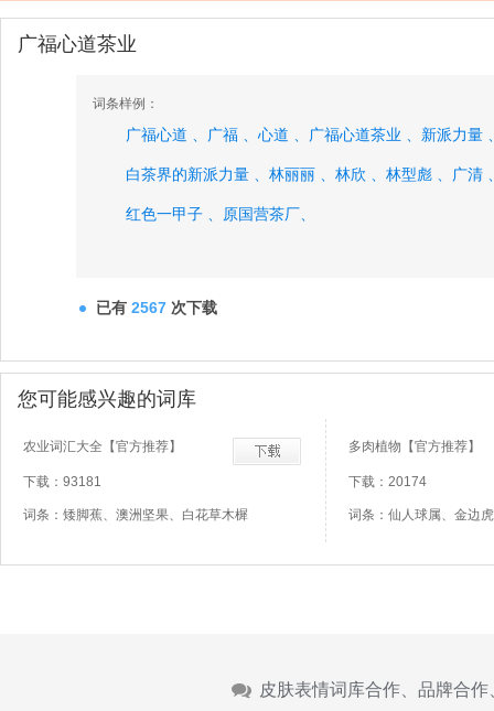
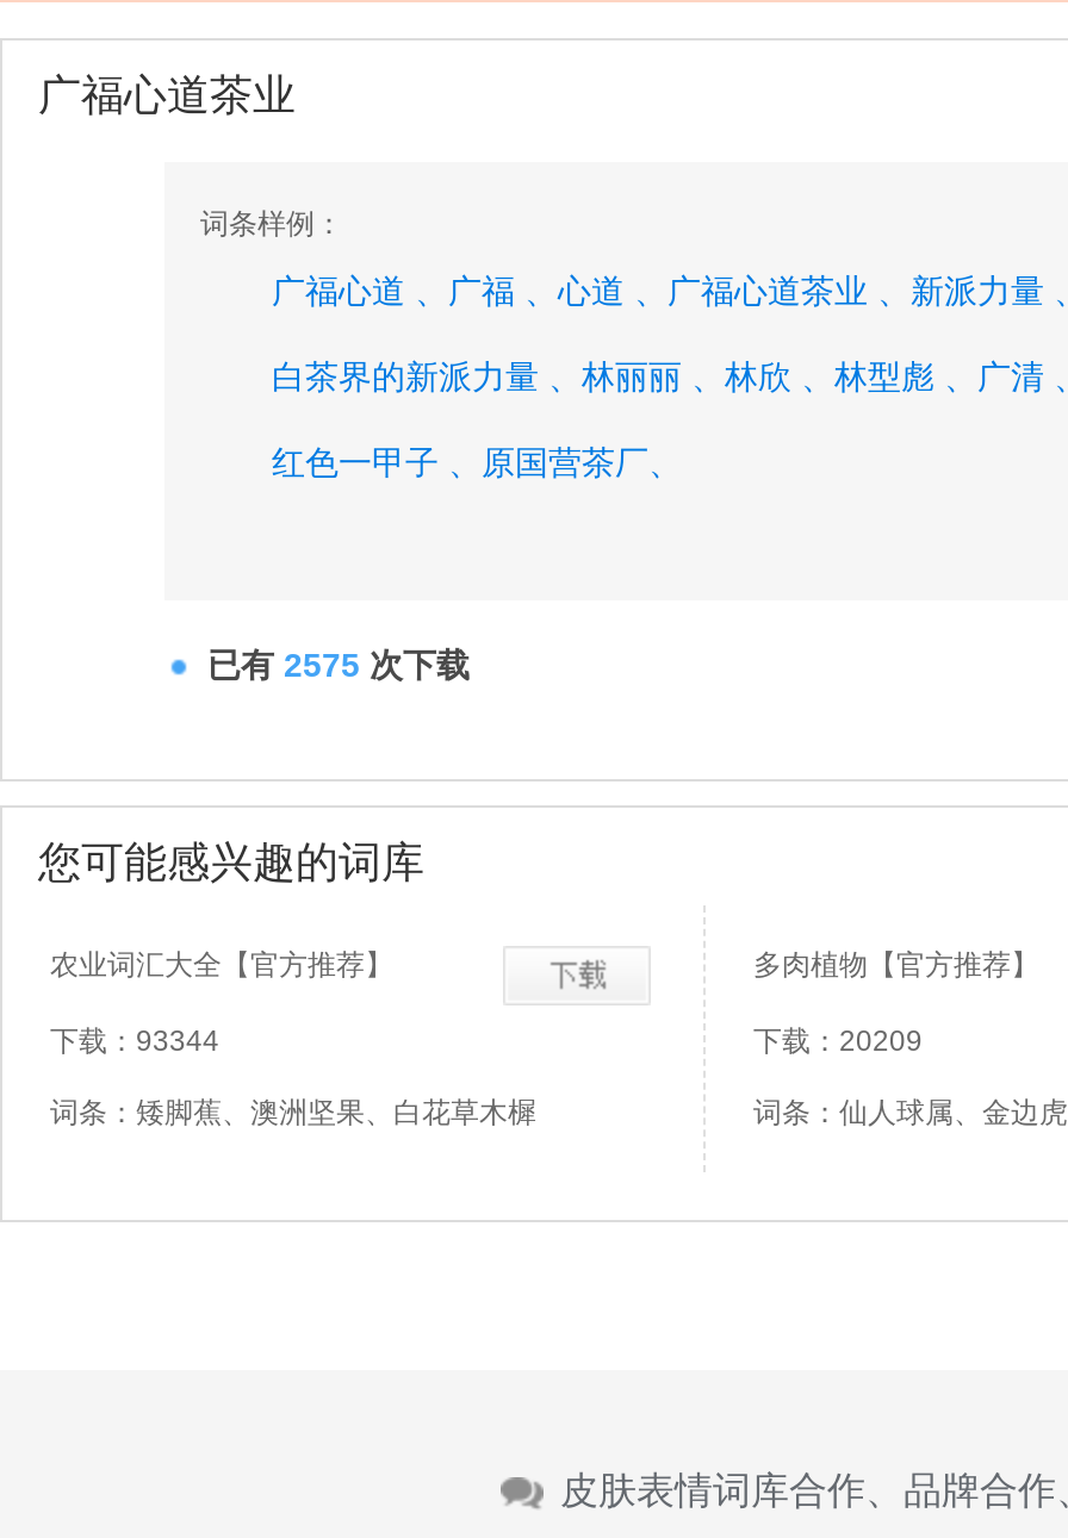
- 已有2567次下载
+ 已有2575次下载

- 下载：93181
+ 下载：93344

- 下载：20174
+ 下载：20209
